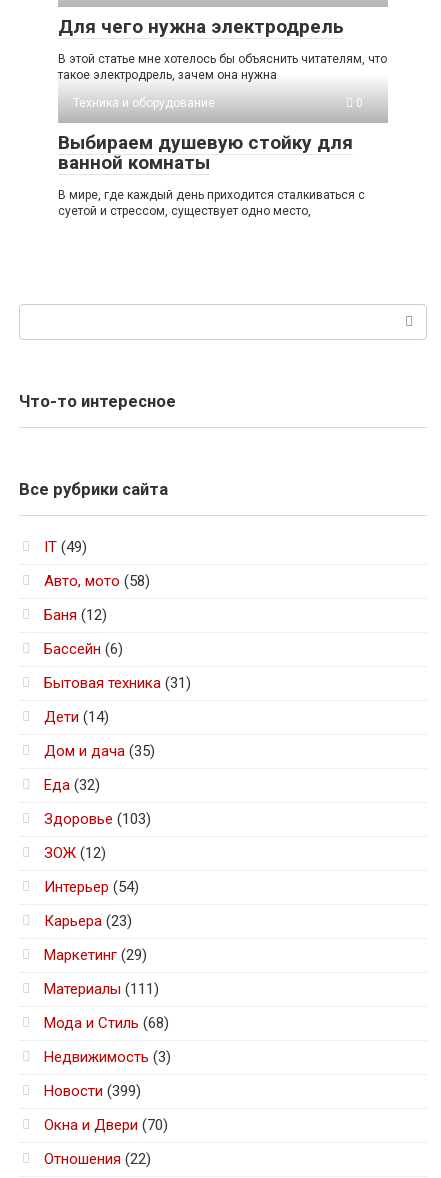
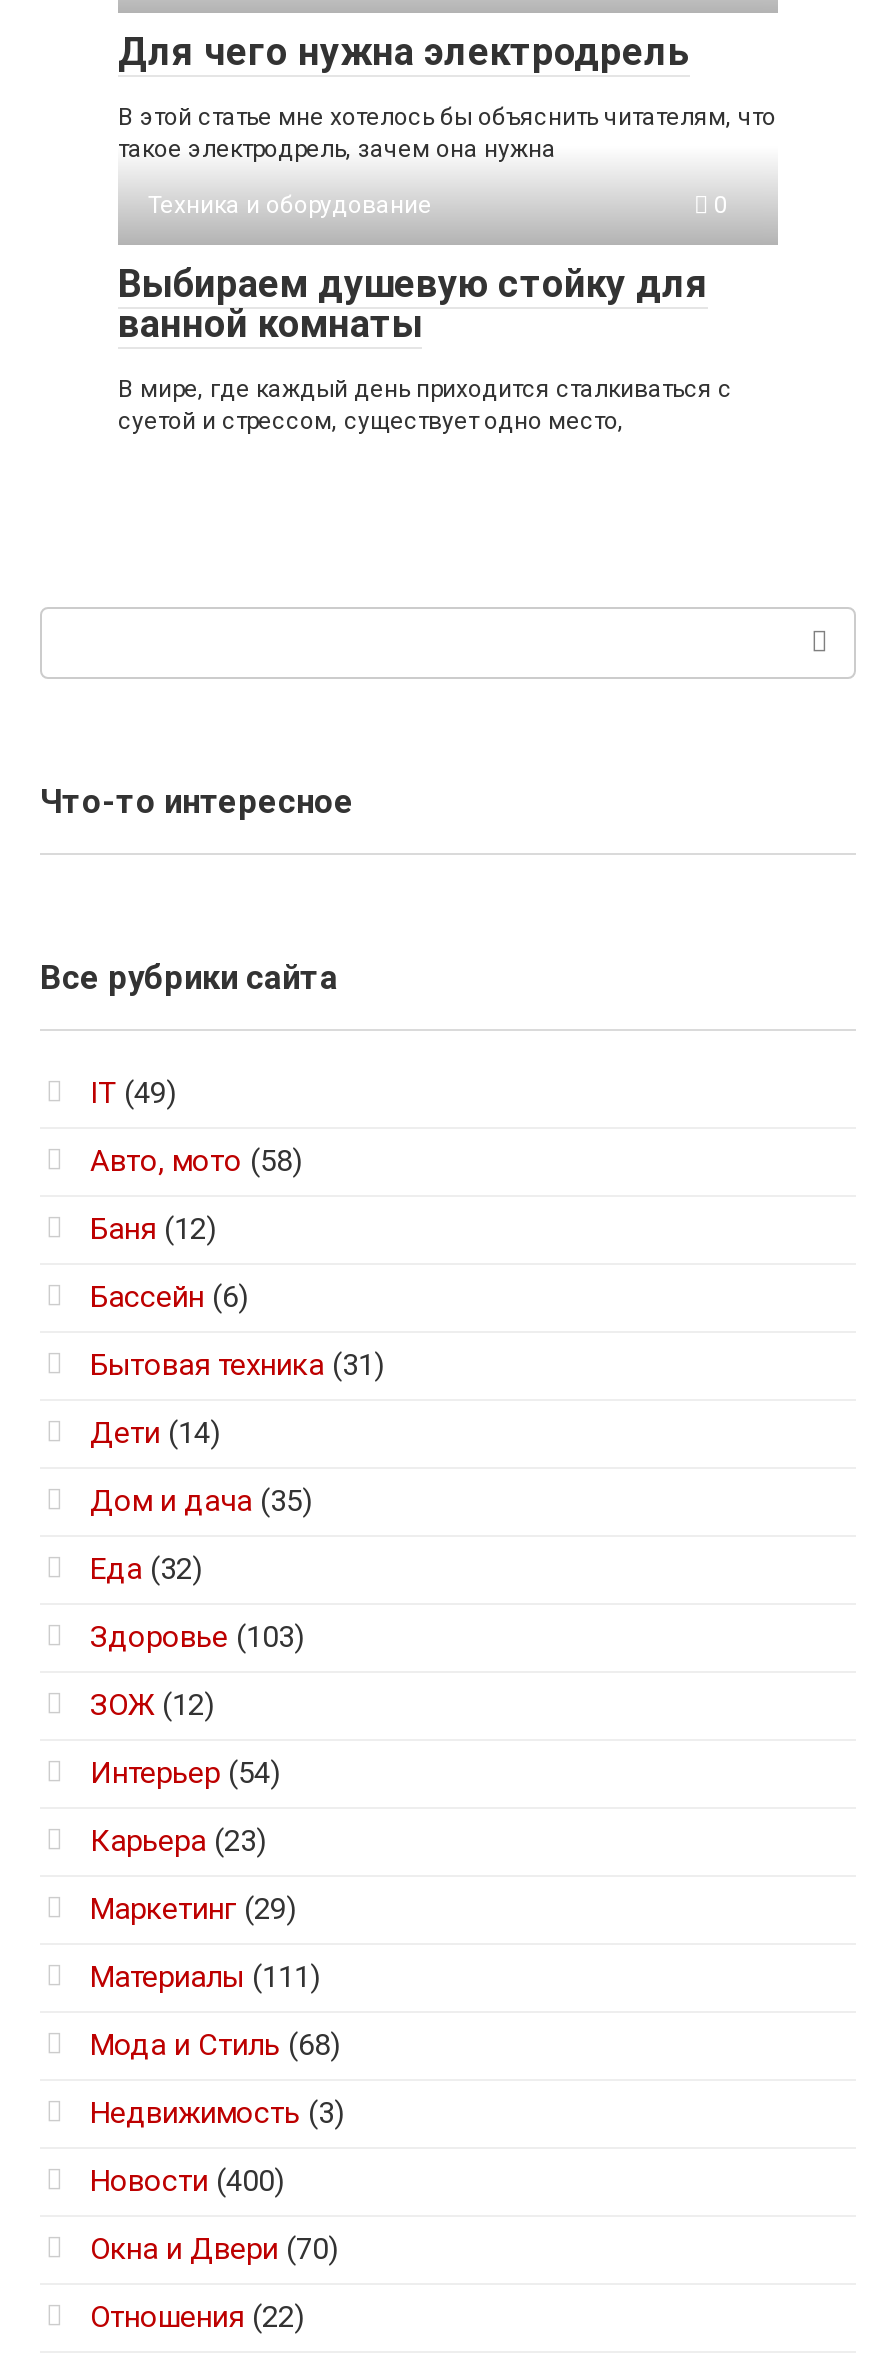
- Новости (399)
+ Новости (400)
